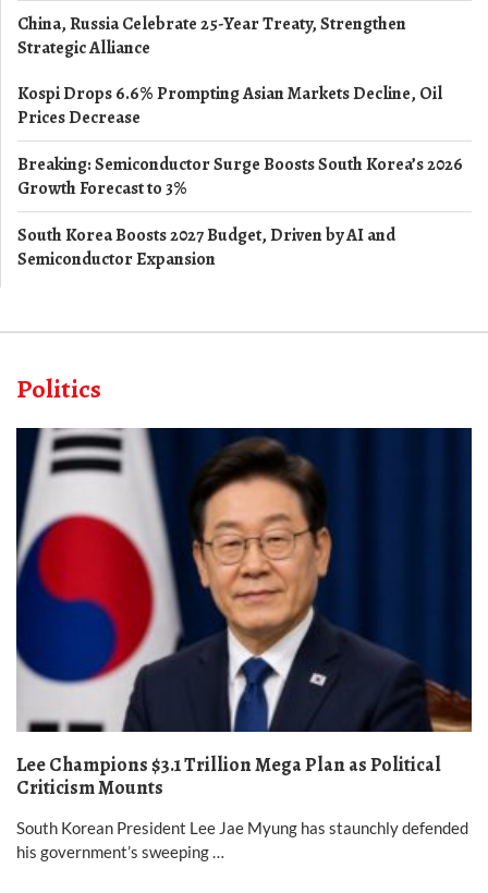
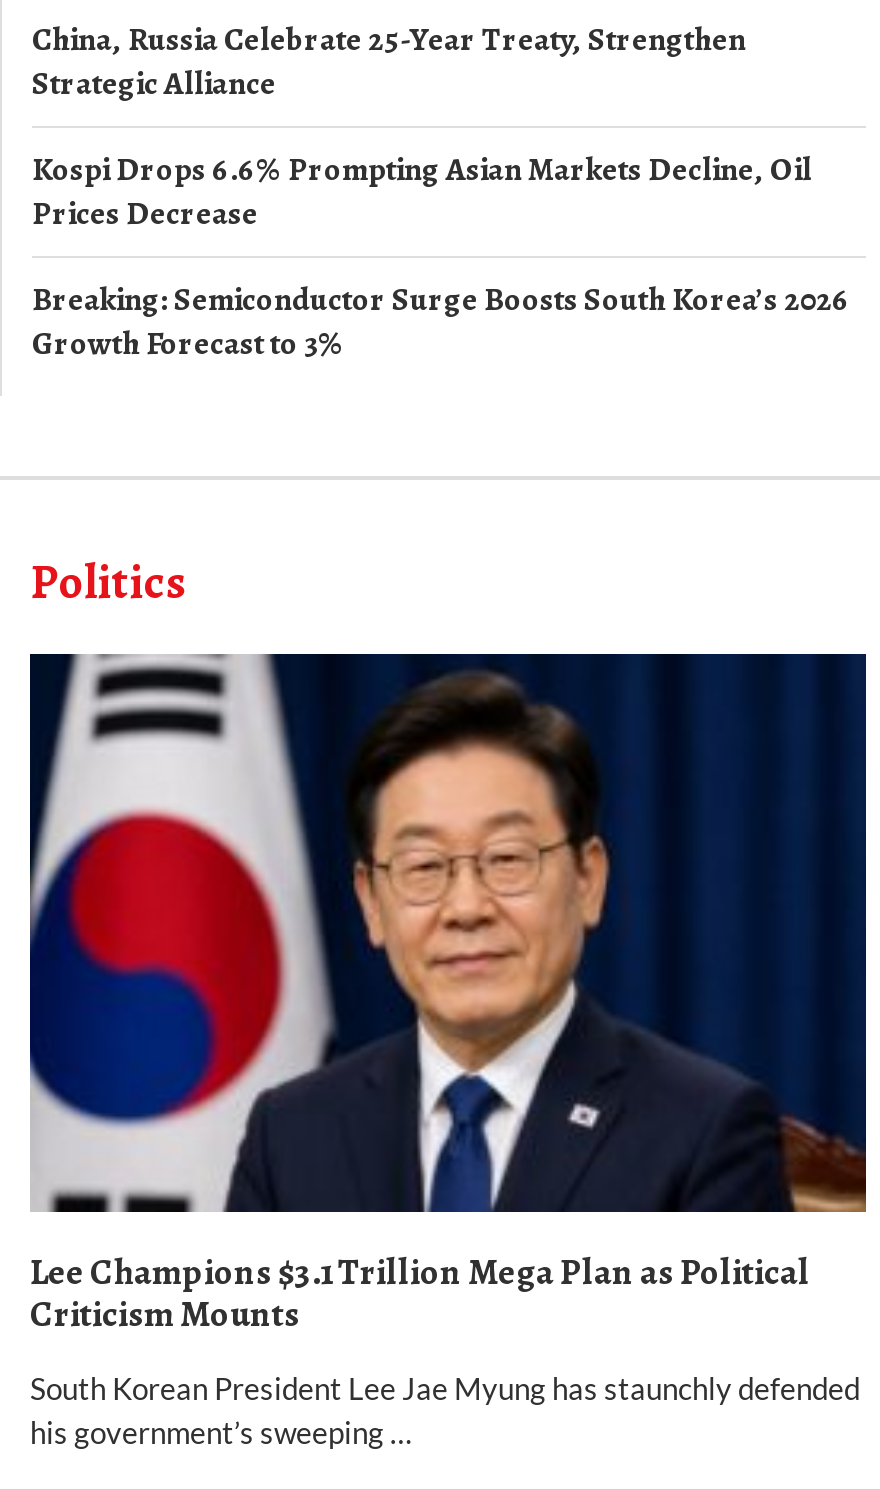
- South Korea Boosts 2027 Budget, Driven by AI and
- Semiconductor Expansion
